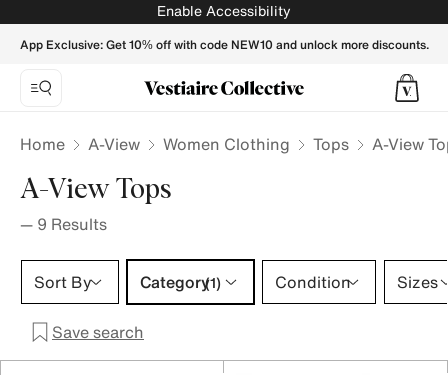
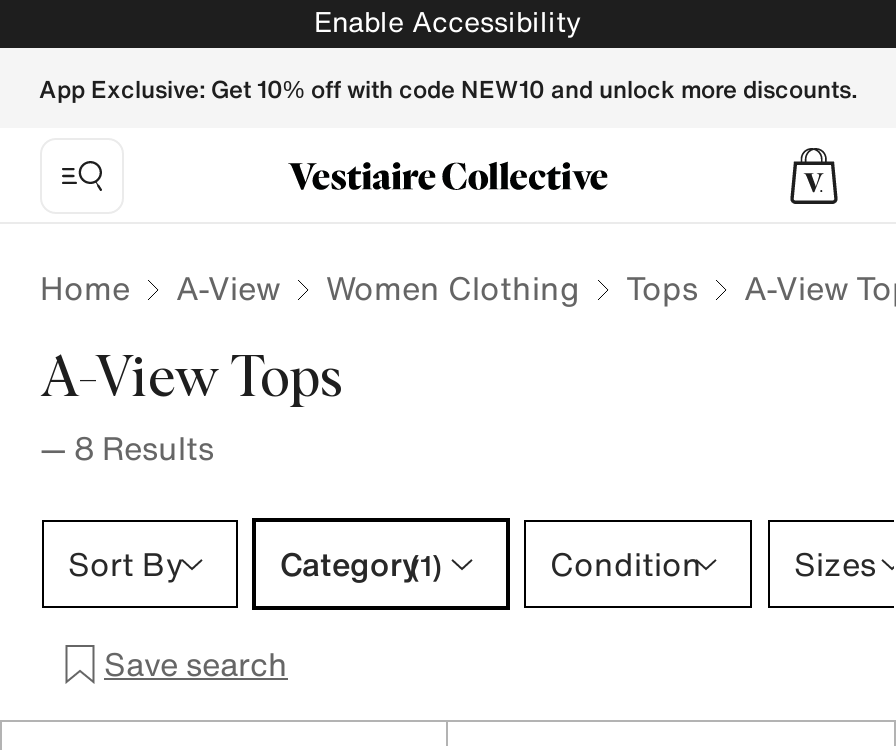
- — 9 Results
+ — 8 Results
